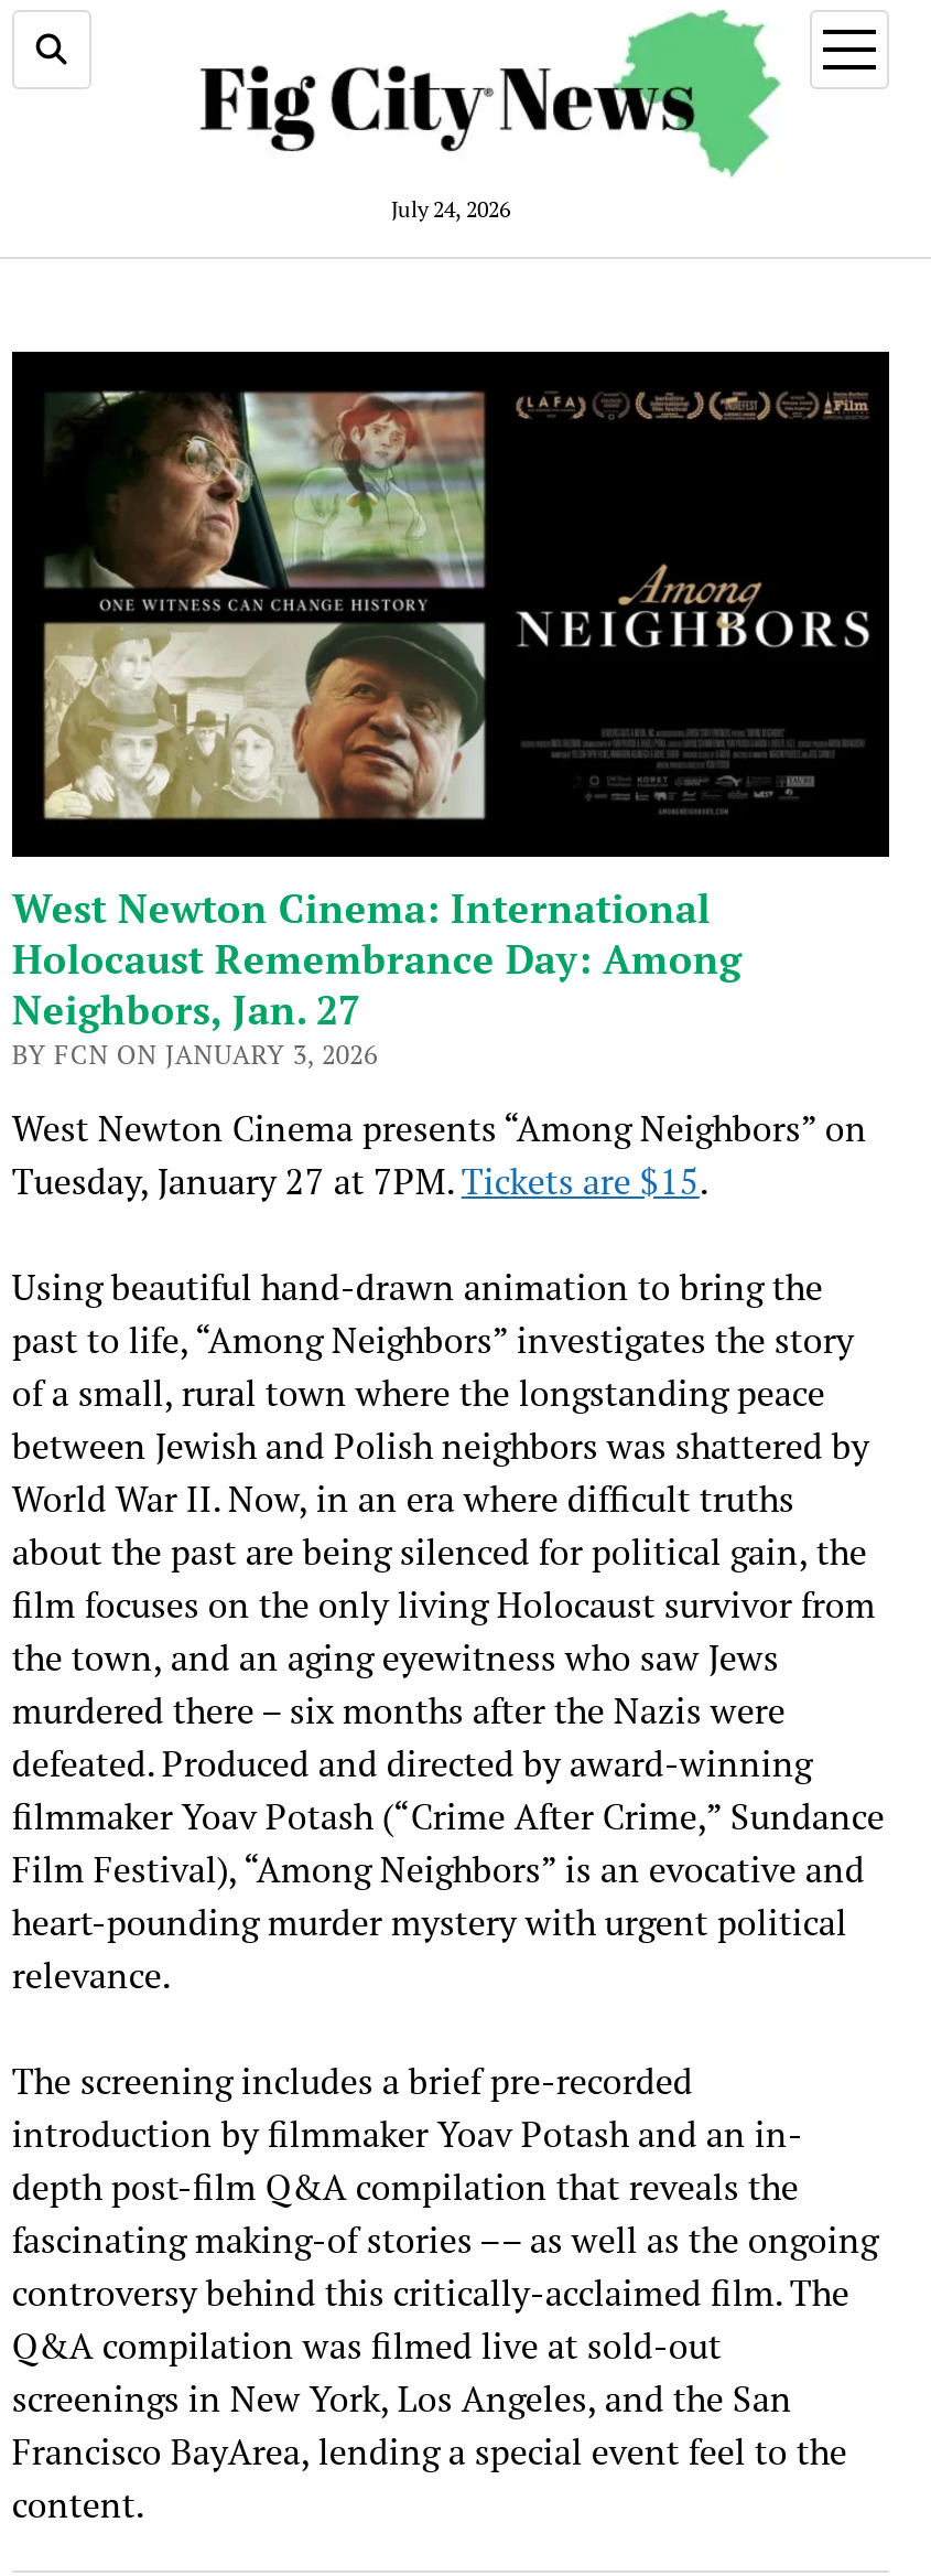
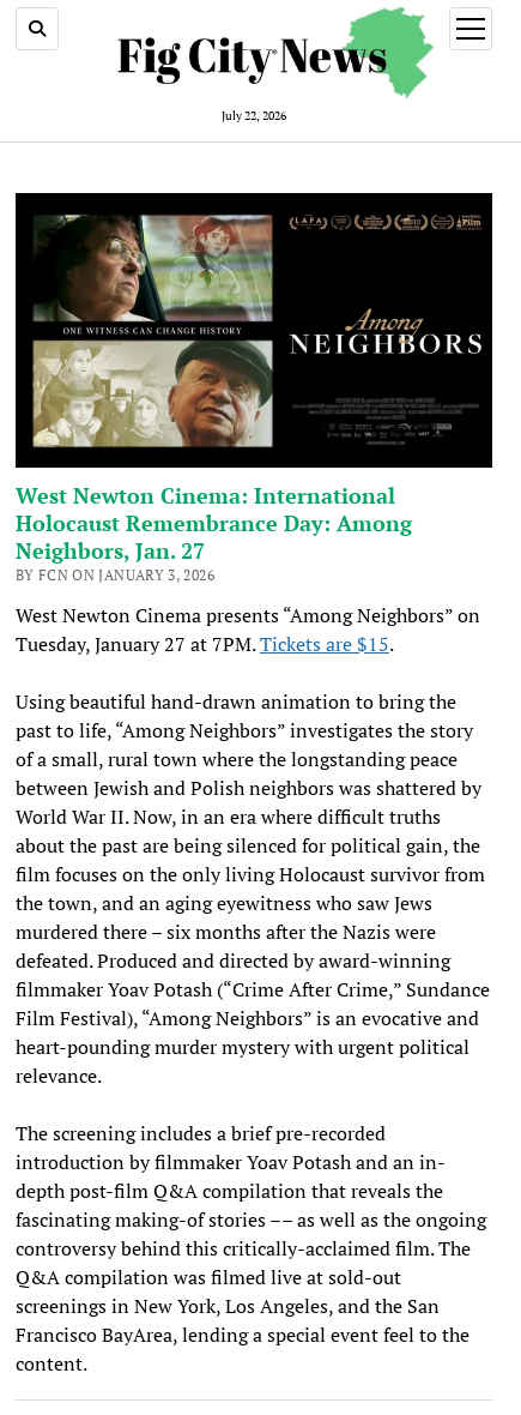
- July 24, 2026
+ July 22, 2026
